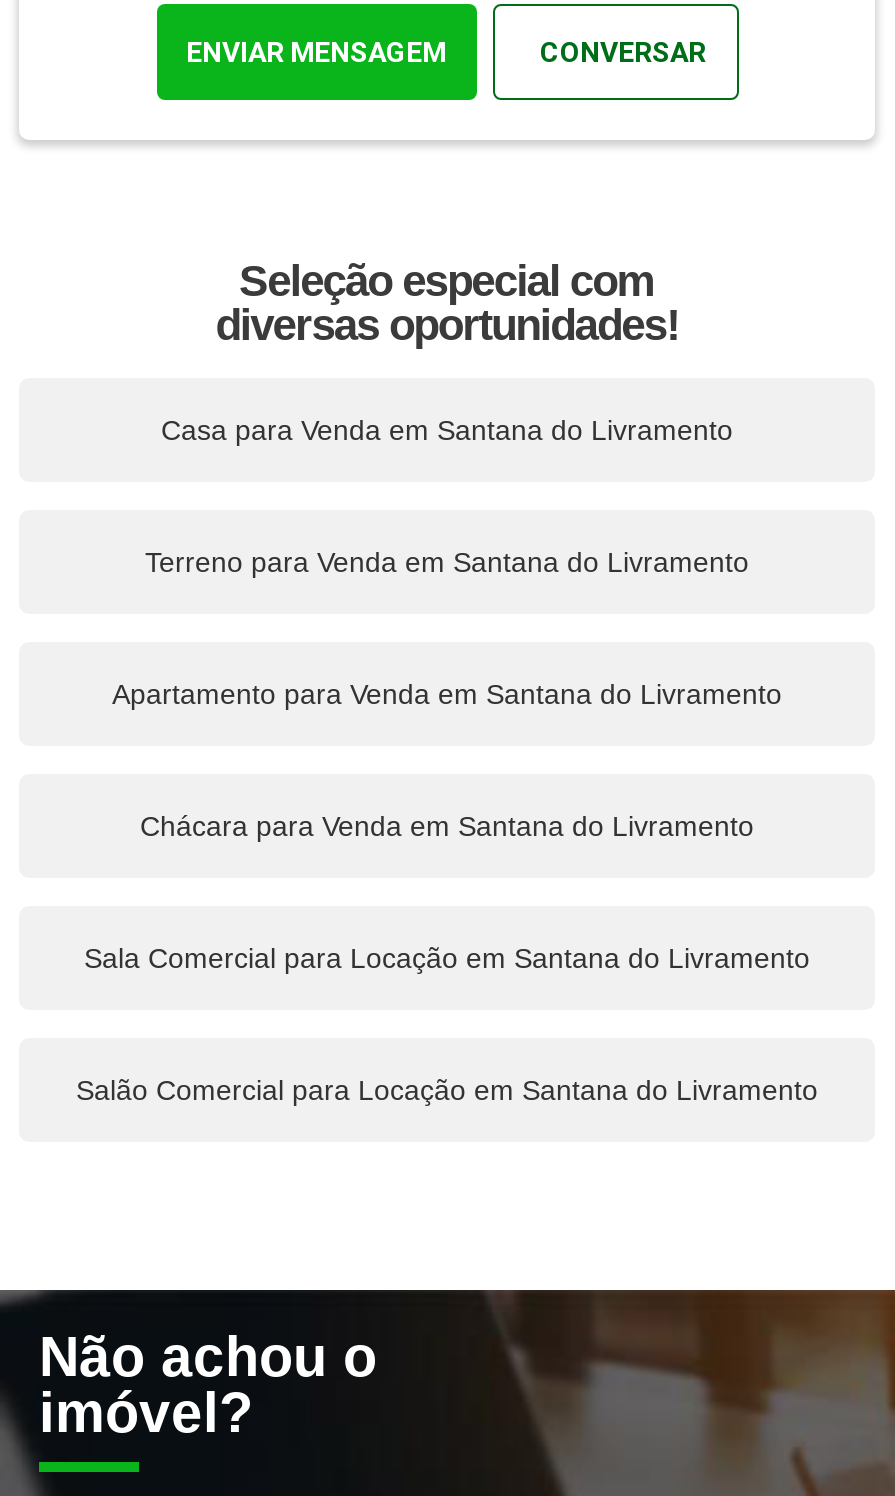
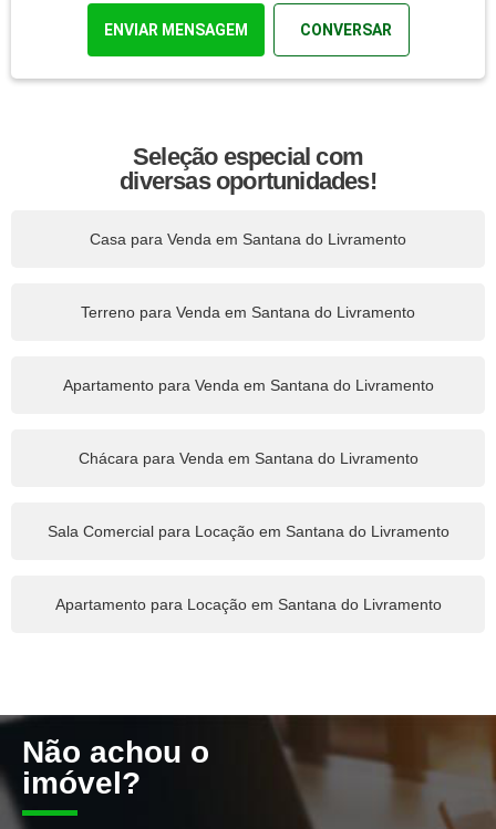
- Salão Comercial para Locação em Santana do Livramento
+ Apartamento para Locação em Santana do Livramento
